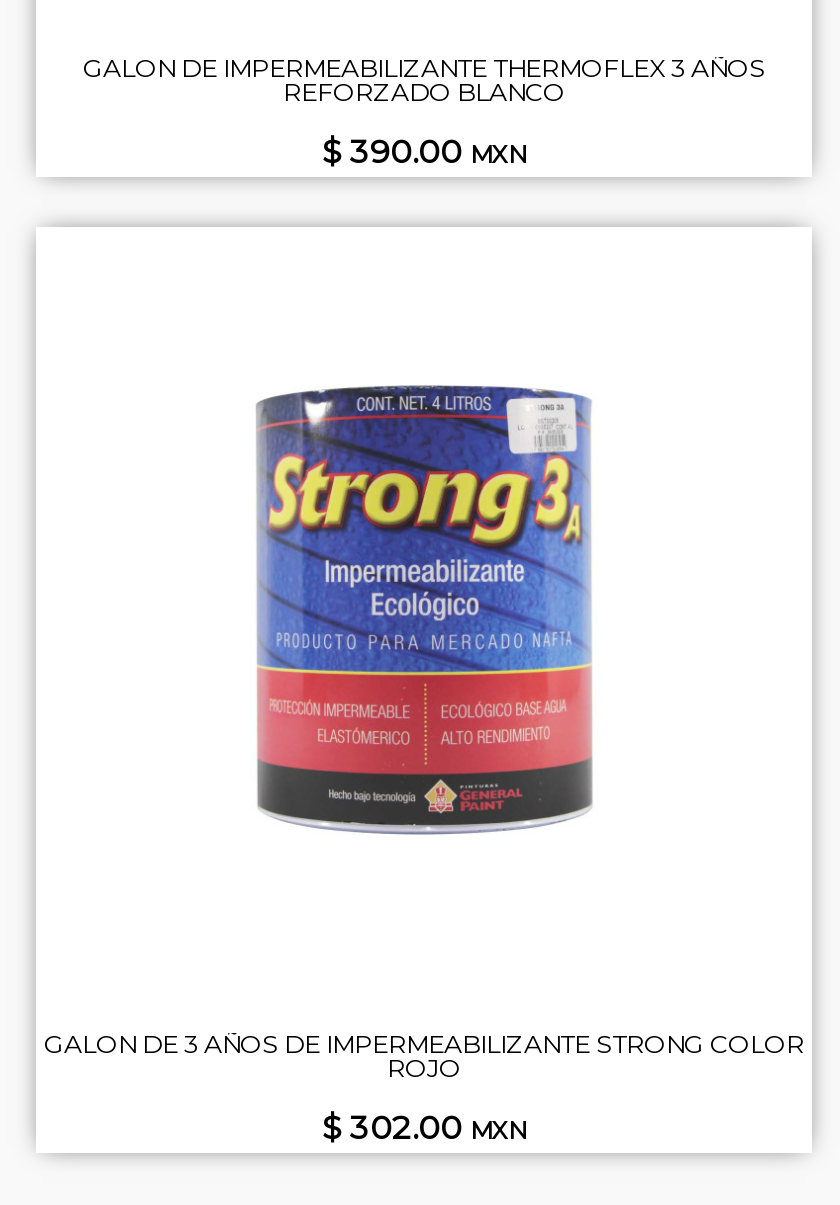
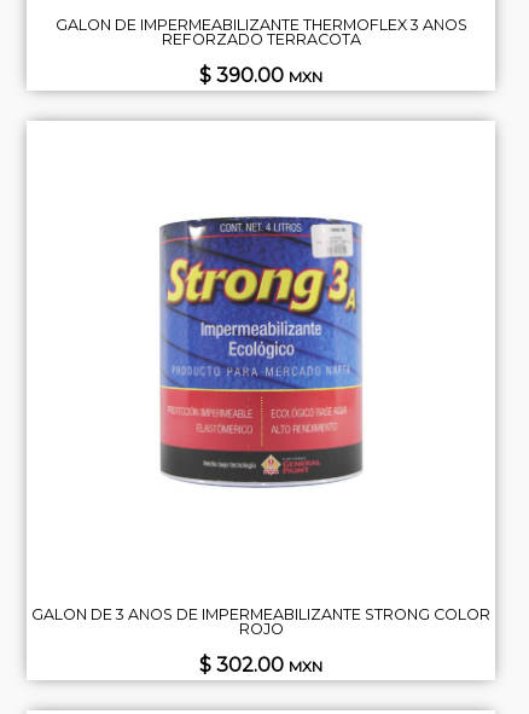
- REFORZADO BLANCO
+ REFORZADO TERRACOTA
